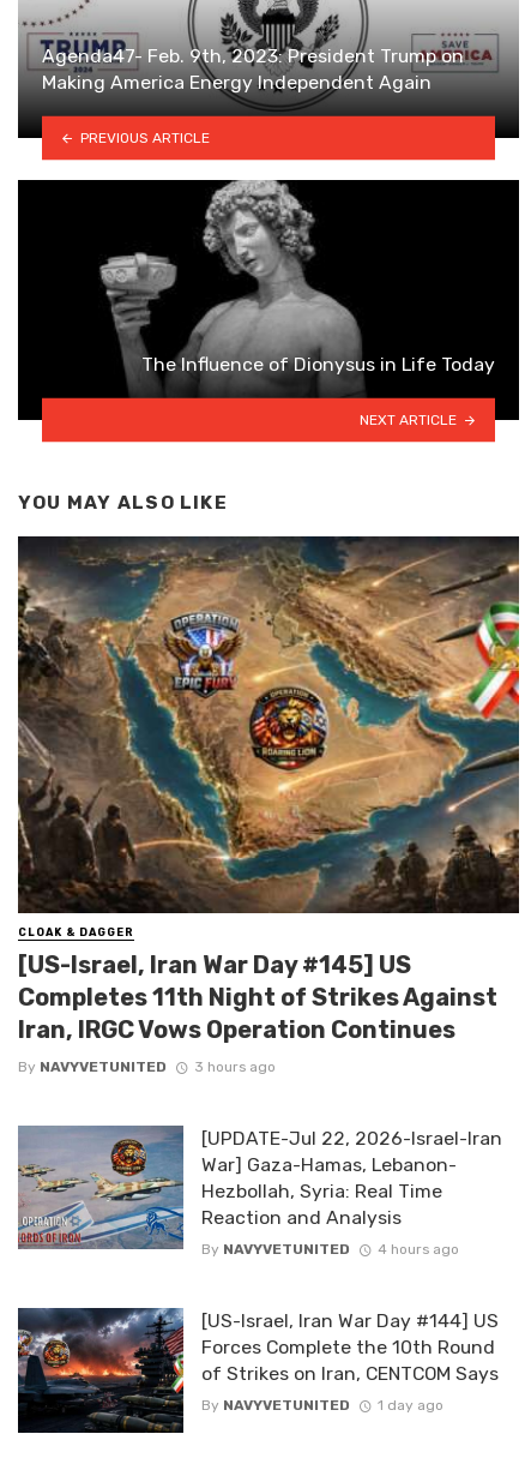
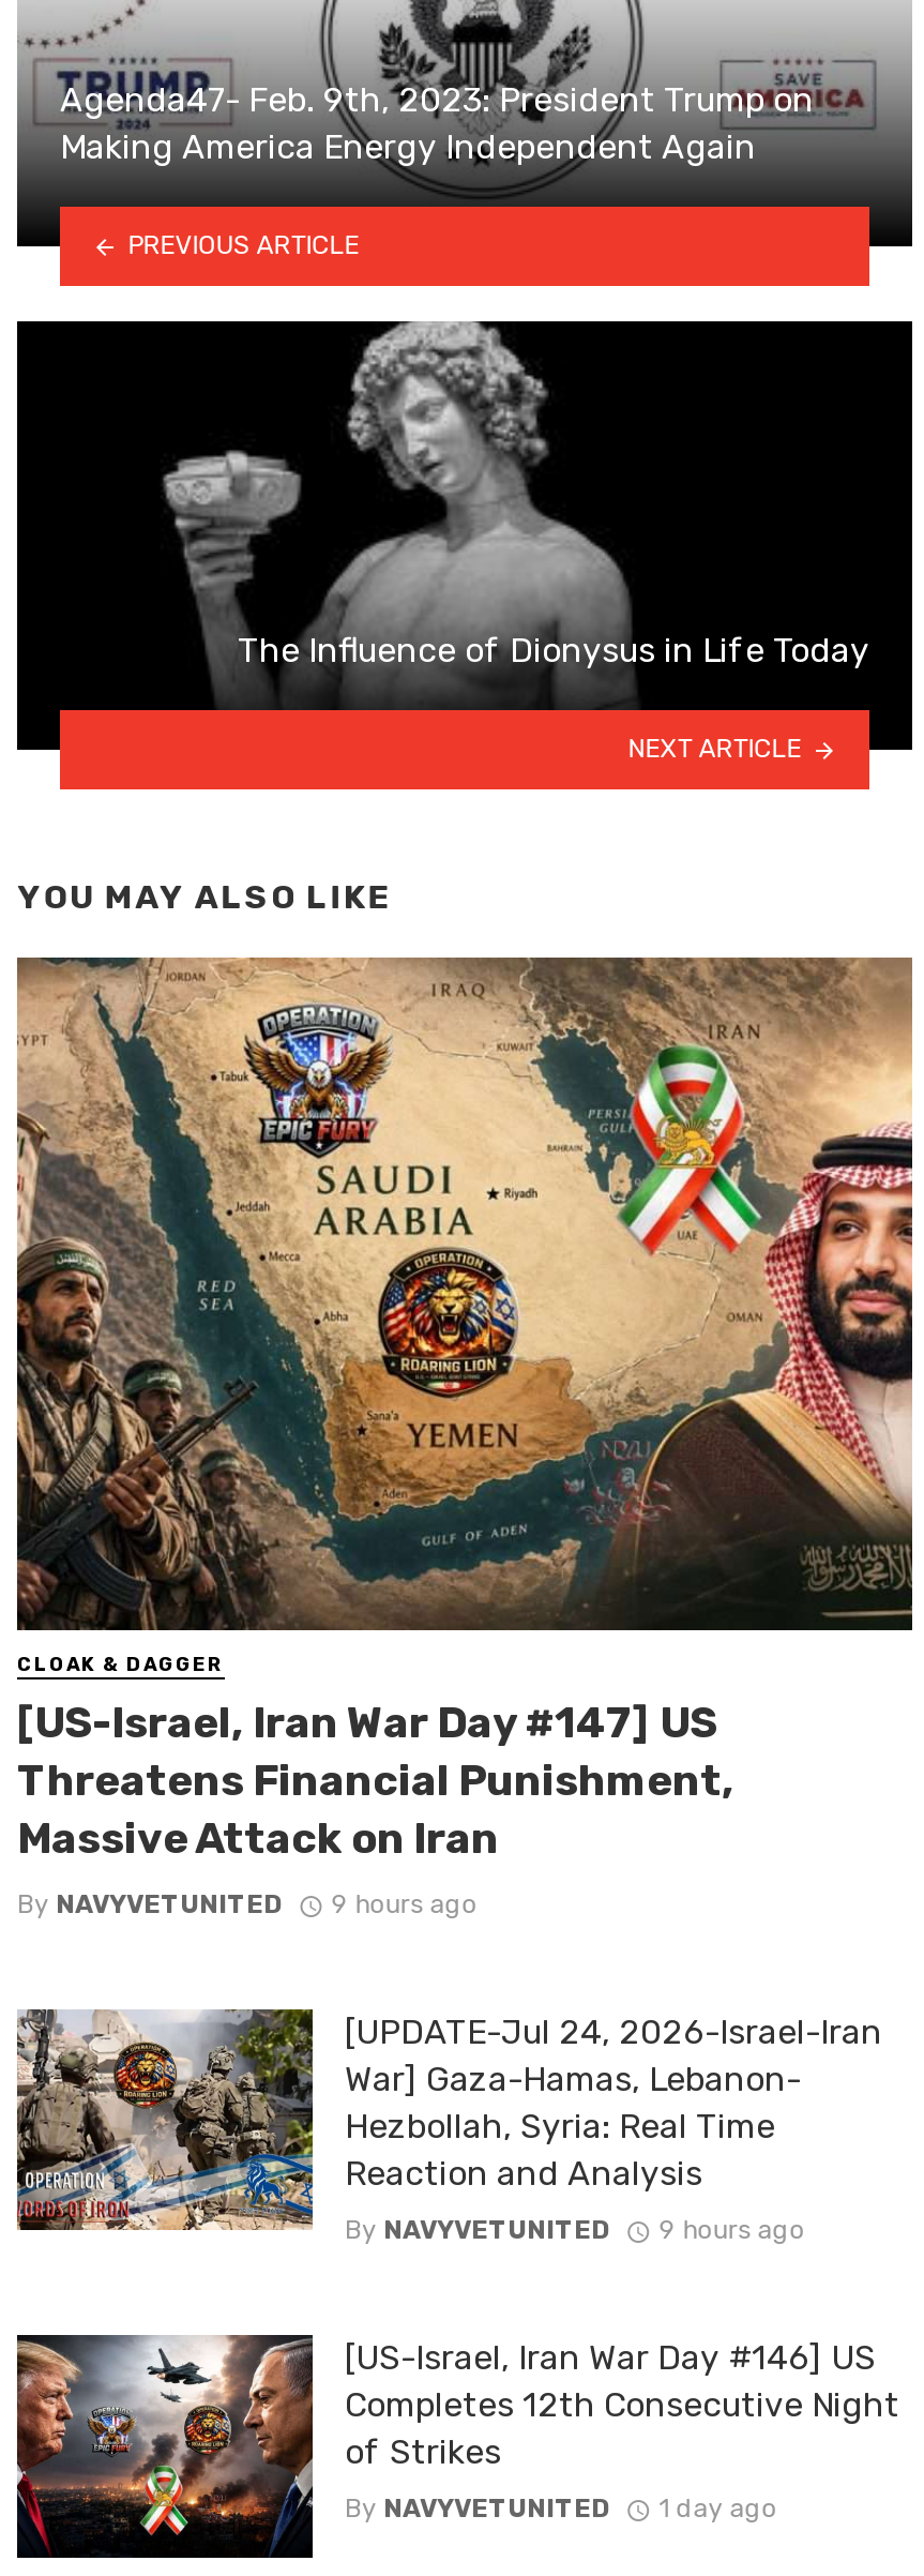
- [image]
- [US-Israel, Iran War Day #145] US
- Completes 11th Night of Strikes Against
- Iran, IRGC Vows Operation Continues
+ [image]
+ [US-Israel, Iran War Day #147] US
+ Threatens Financial Punishment,
+ Massive Attack on Iran

- By NAVYVETUNITED 3 hours ago
+ By NAVYVETUNITED 9 hours ago

- [image]
- [UPDATE-Jul 22, 2026-Israel-Iran
+ [image]
+ [UPDATE-Jul 24, 2026-Israel-Iran

- By NAVYVETUNITED 4 hours ago
+ By NAVYVETUNITED 9 hours ago

- [image]
- [US-Israel, Iran War Day #144] US
- Forces Complete the 10th Round
- of Strikes on Iran, CENTCOM Says
+ [image]
+ [US-Israel, Iran War Day #146] US
+ Completes 12th Consecutive Night
+ of Strikes
